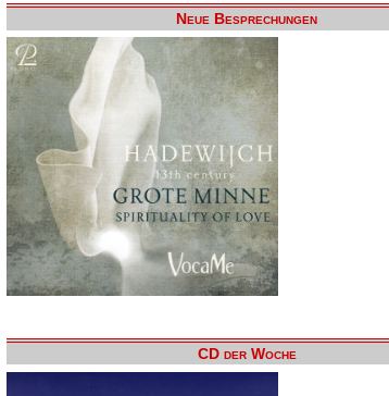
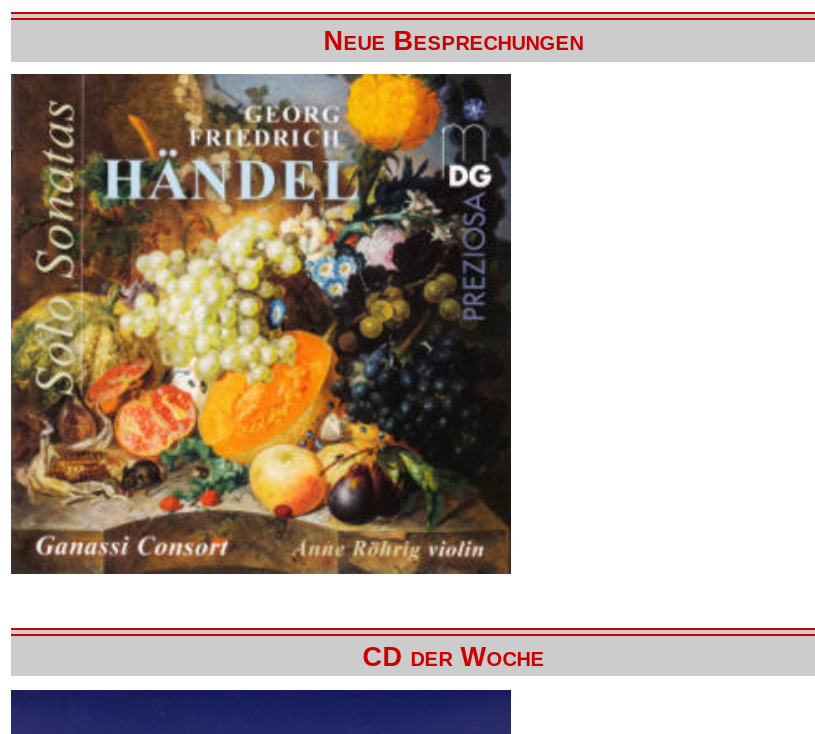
- [image]
+ [image]
